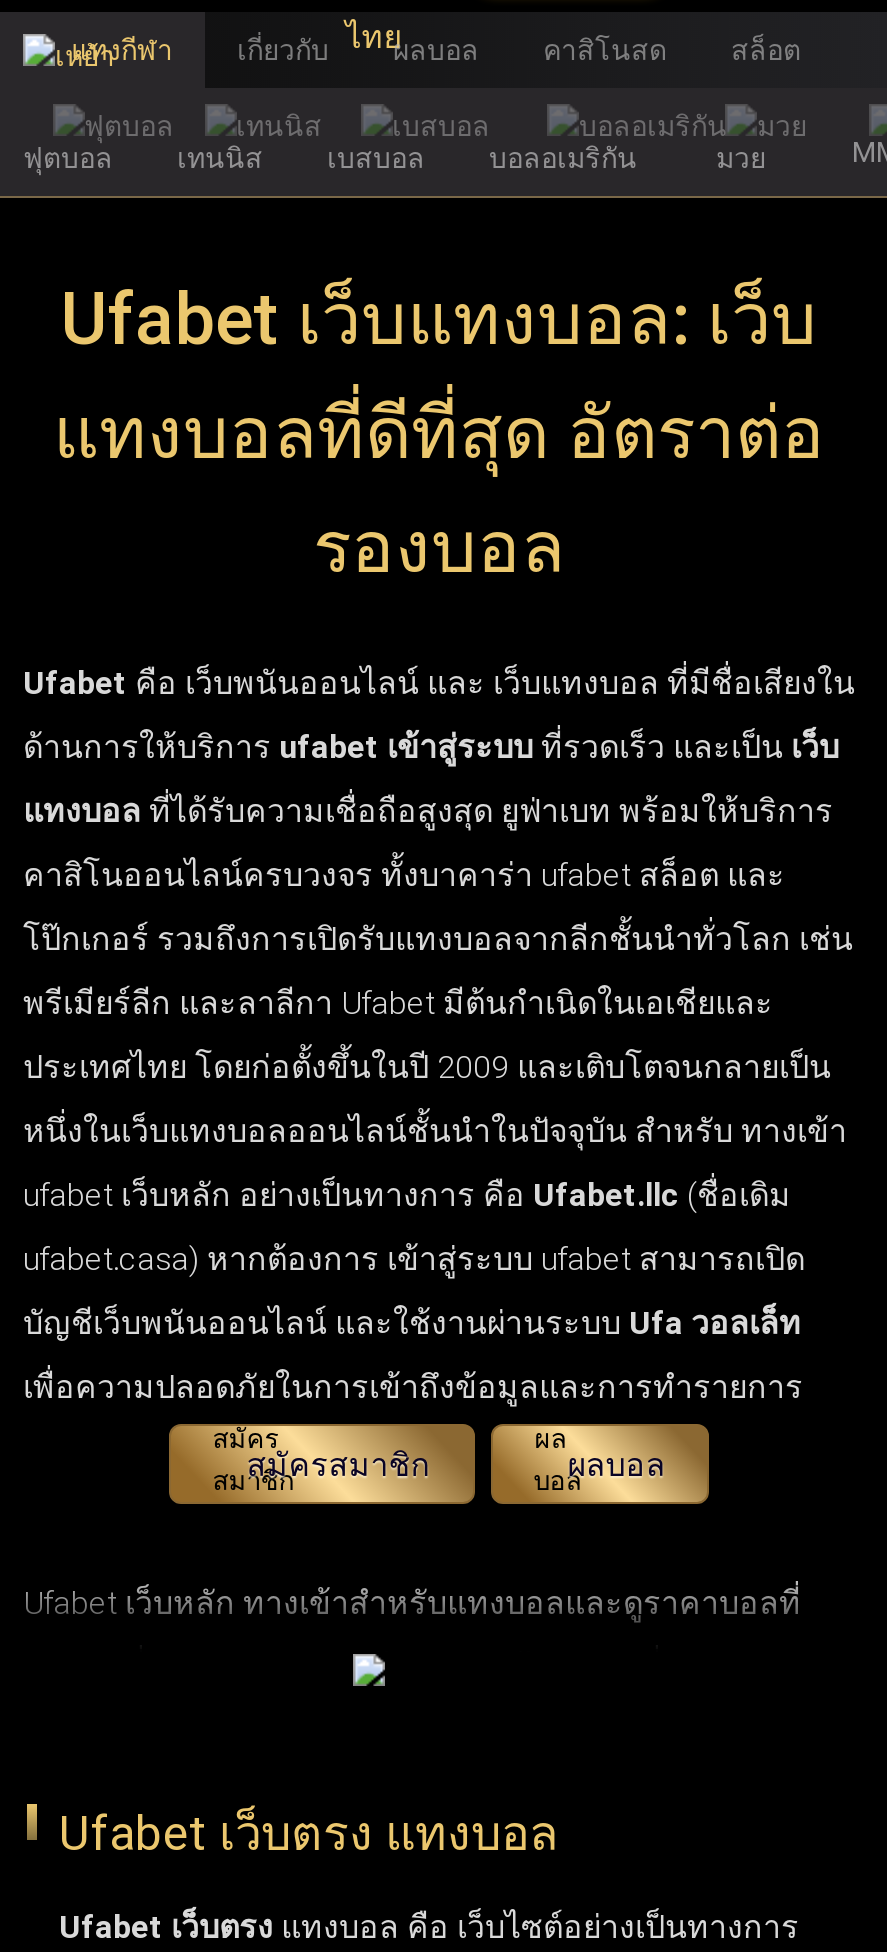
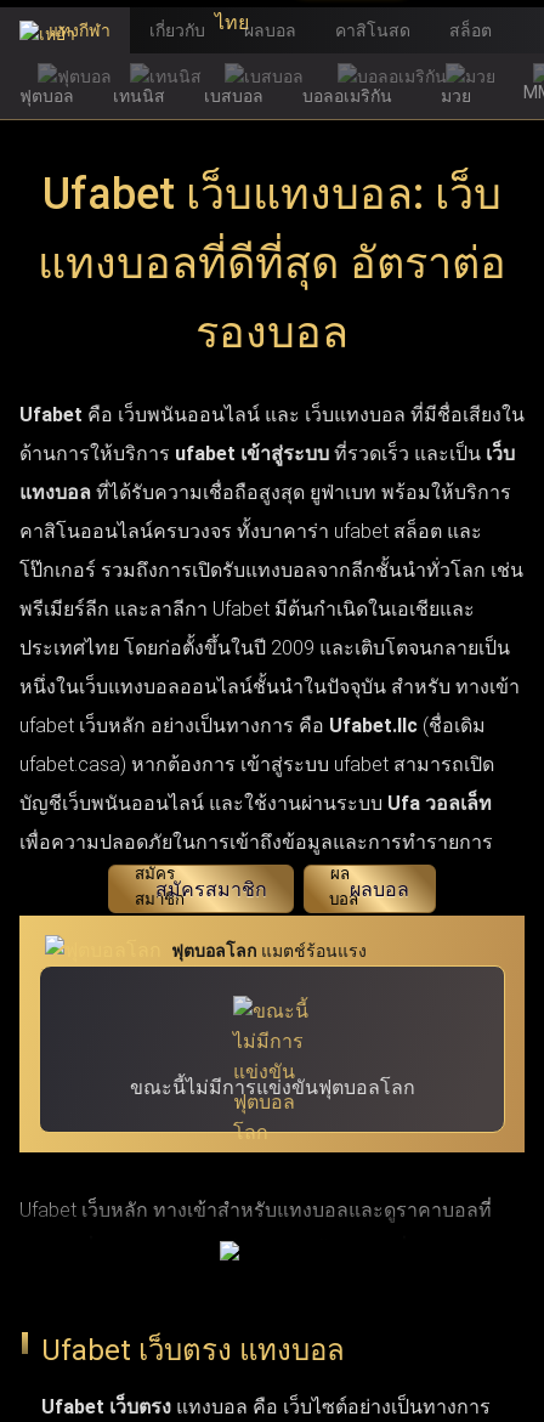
+ [image]
+ ฟุตบอลโลก แมตช์ร้อนแรง

+ ขณะนี้ไม่มีการแข่งขันฟุตบอลโลก
